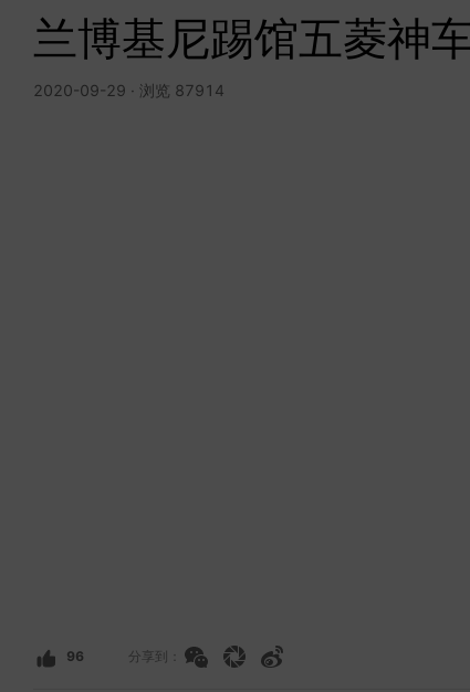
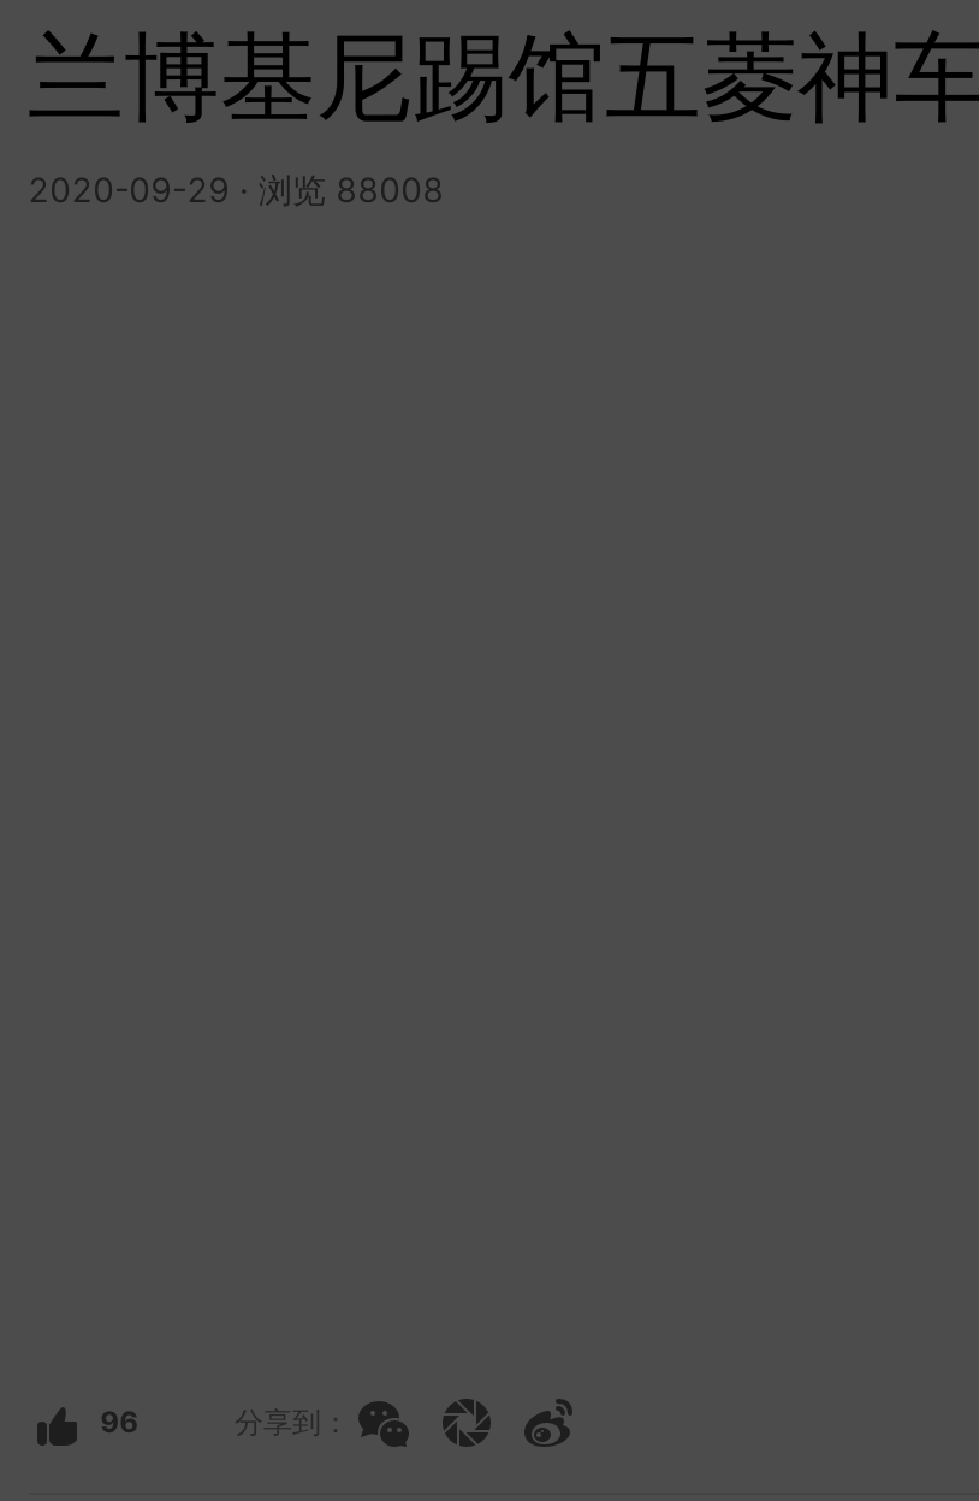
- 2020-09-29 · 浏览 87914
+ 2020-09-29 · 浏览 88008
